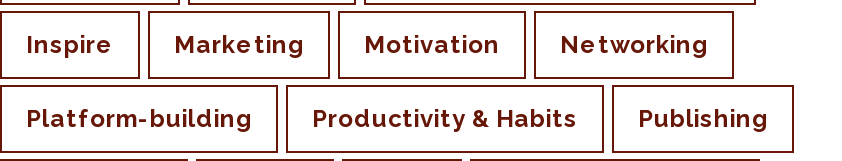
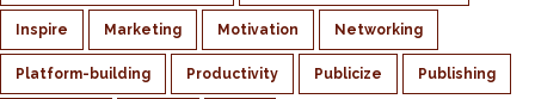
- Productivity & Habits
+ Productivity
+ Publicize
